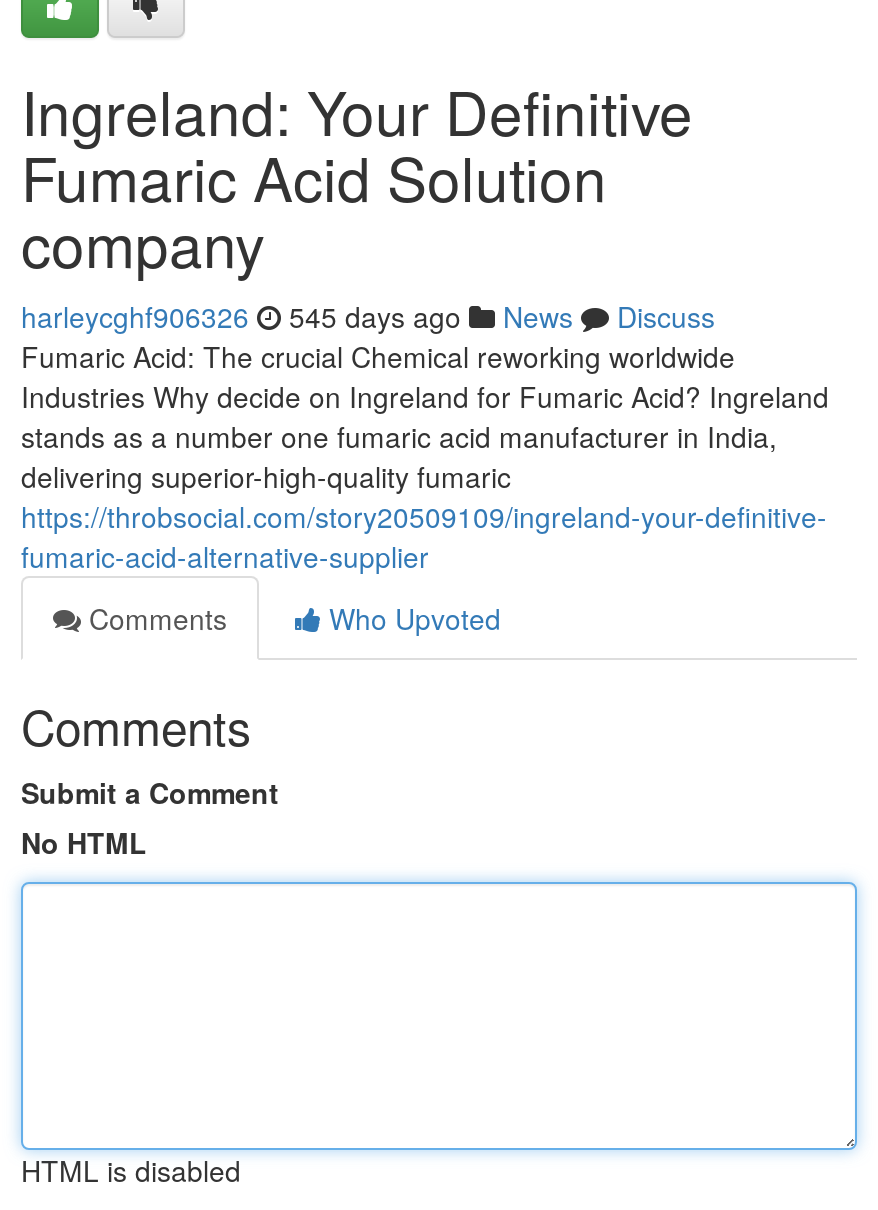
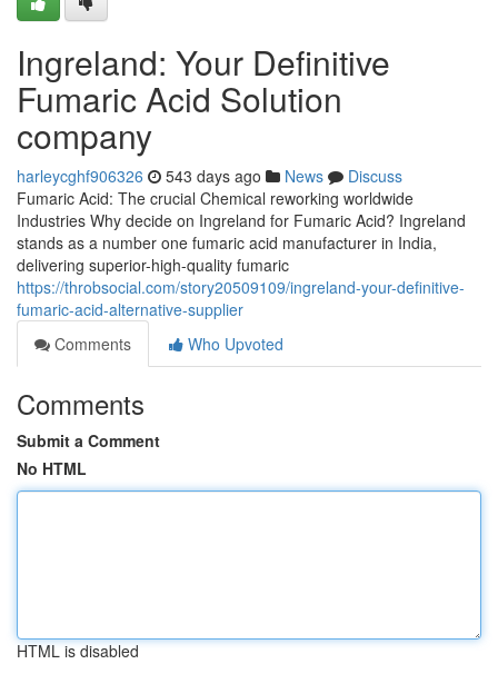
- harleycghf906326 545 days ago News Discuss
+ harleycghf906326 543 days ago News Discuss
